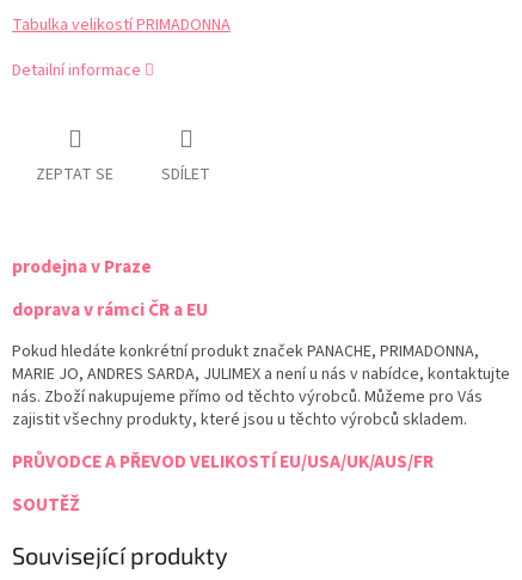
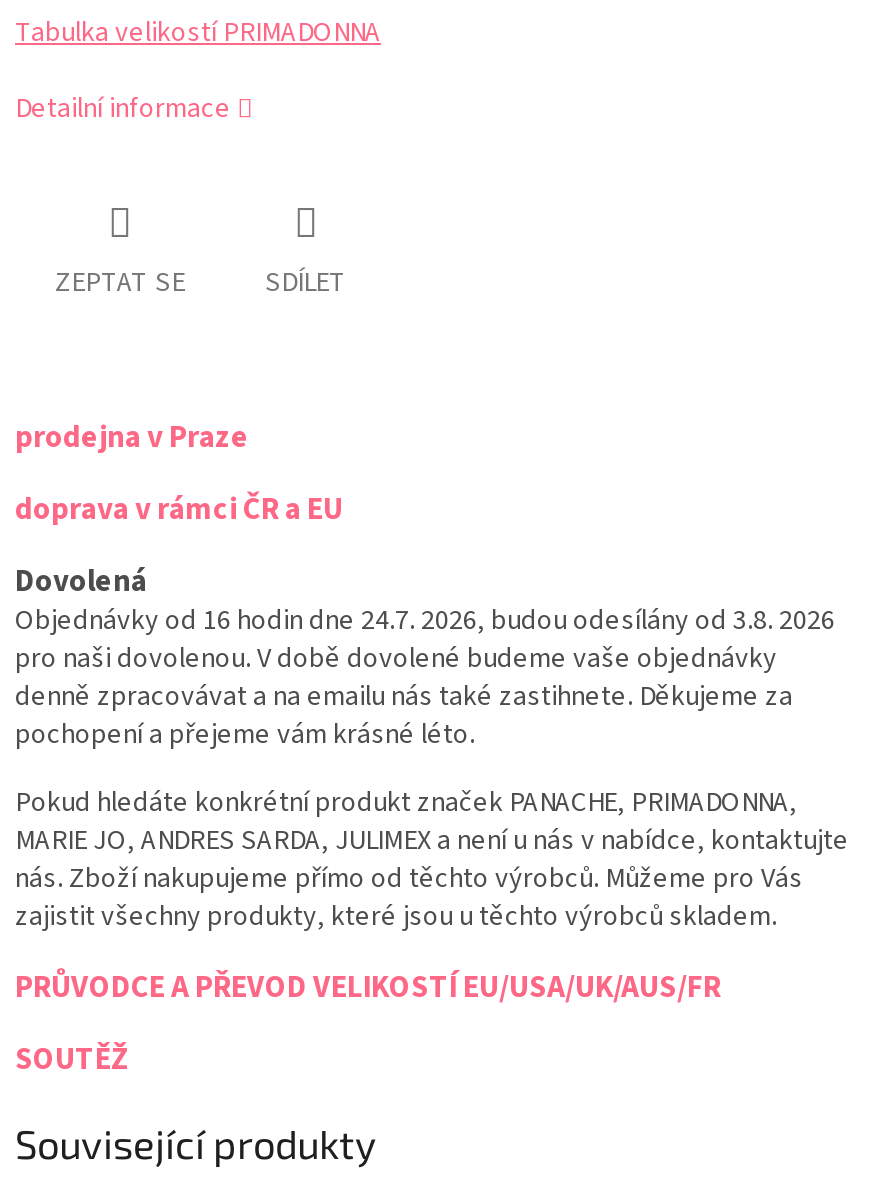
+ Dovolená
+ Objednávky od 16 hodin dne 24.7. 2026, budou odesílány od 3.8. 2026
+ pro naši dovolenou. V době dovolené budeme vaše objednávky
+ denně zpracovávat a na emailu nás také zastihnete. Děkujeme za
+ pochopení a přejeme vám krásné léto.
